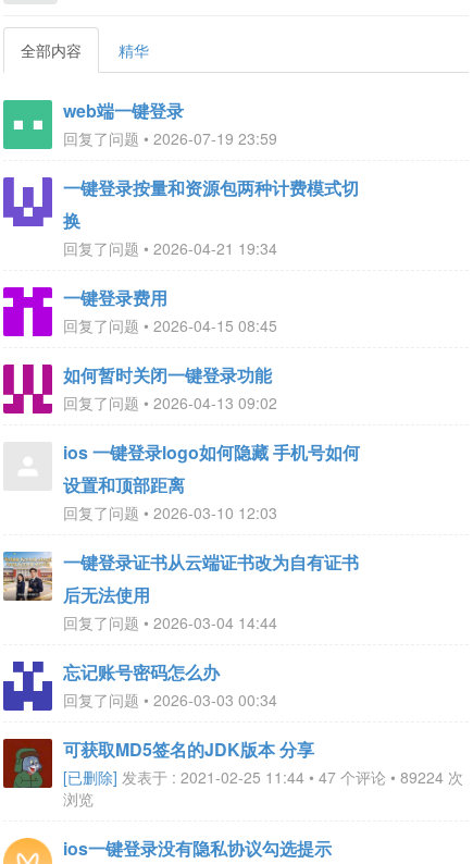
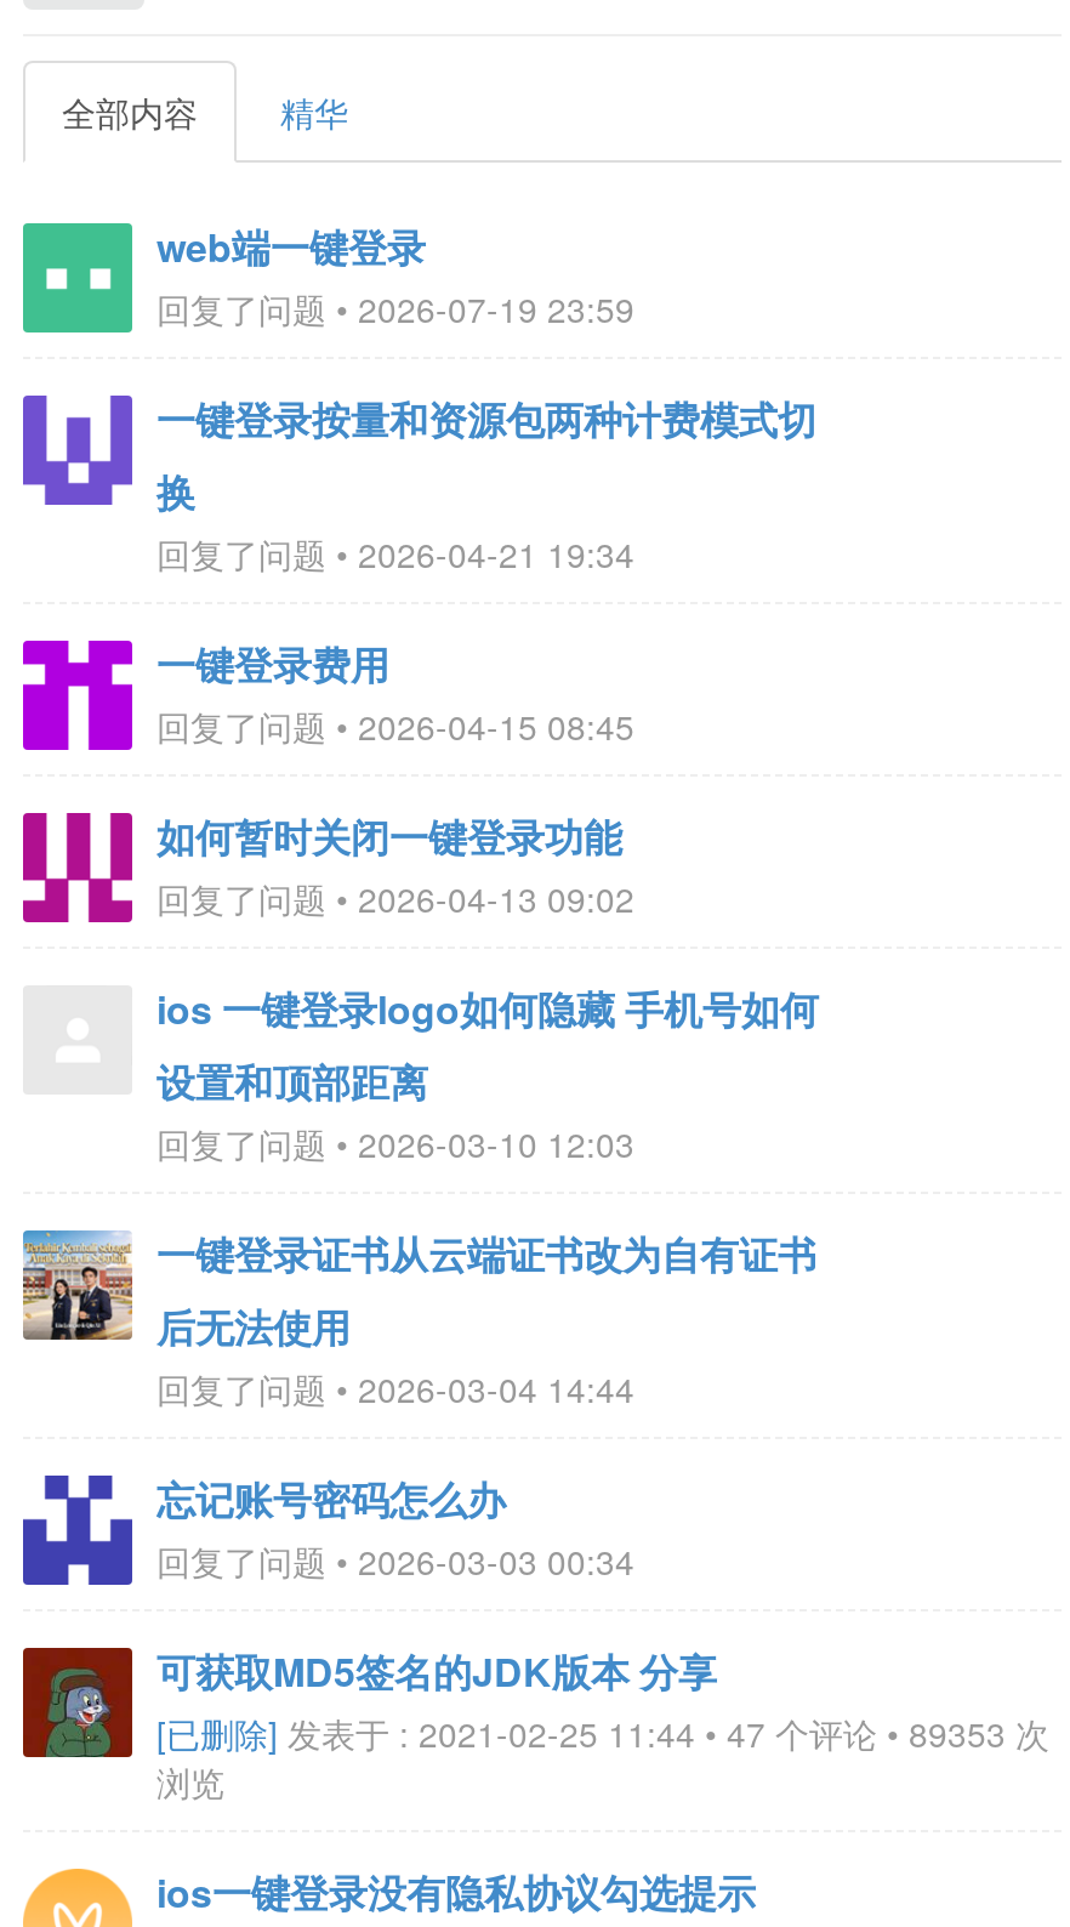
- [已删除]发表于 : 2021-02-25 11:44 • 47 个评论 • 89224 次
+ [已删除]发表于 : 2021-02-25 11:44 • 47 个评论 • 89353 次
